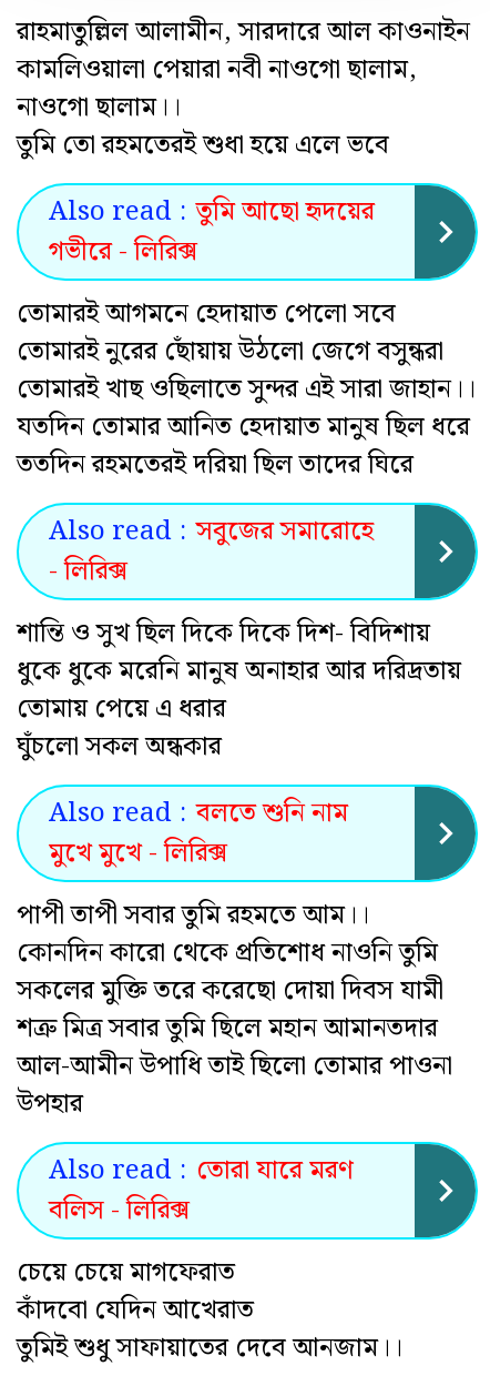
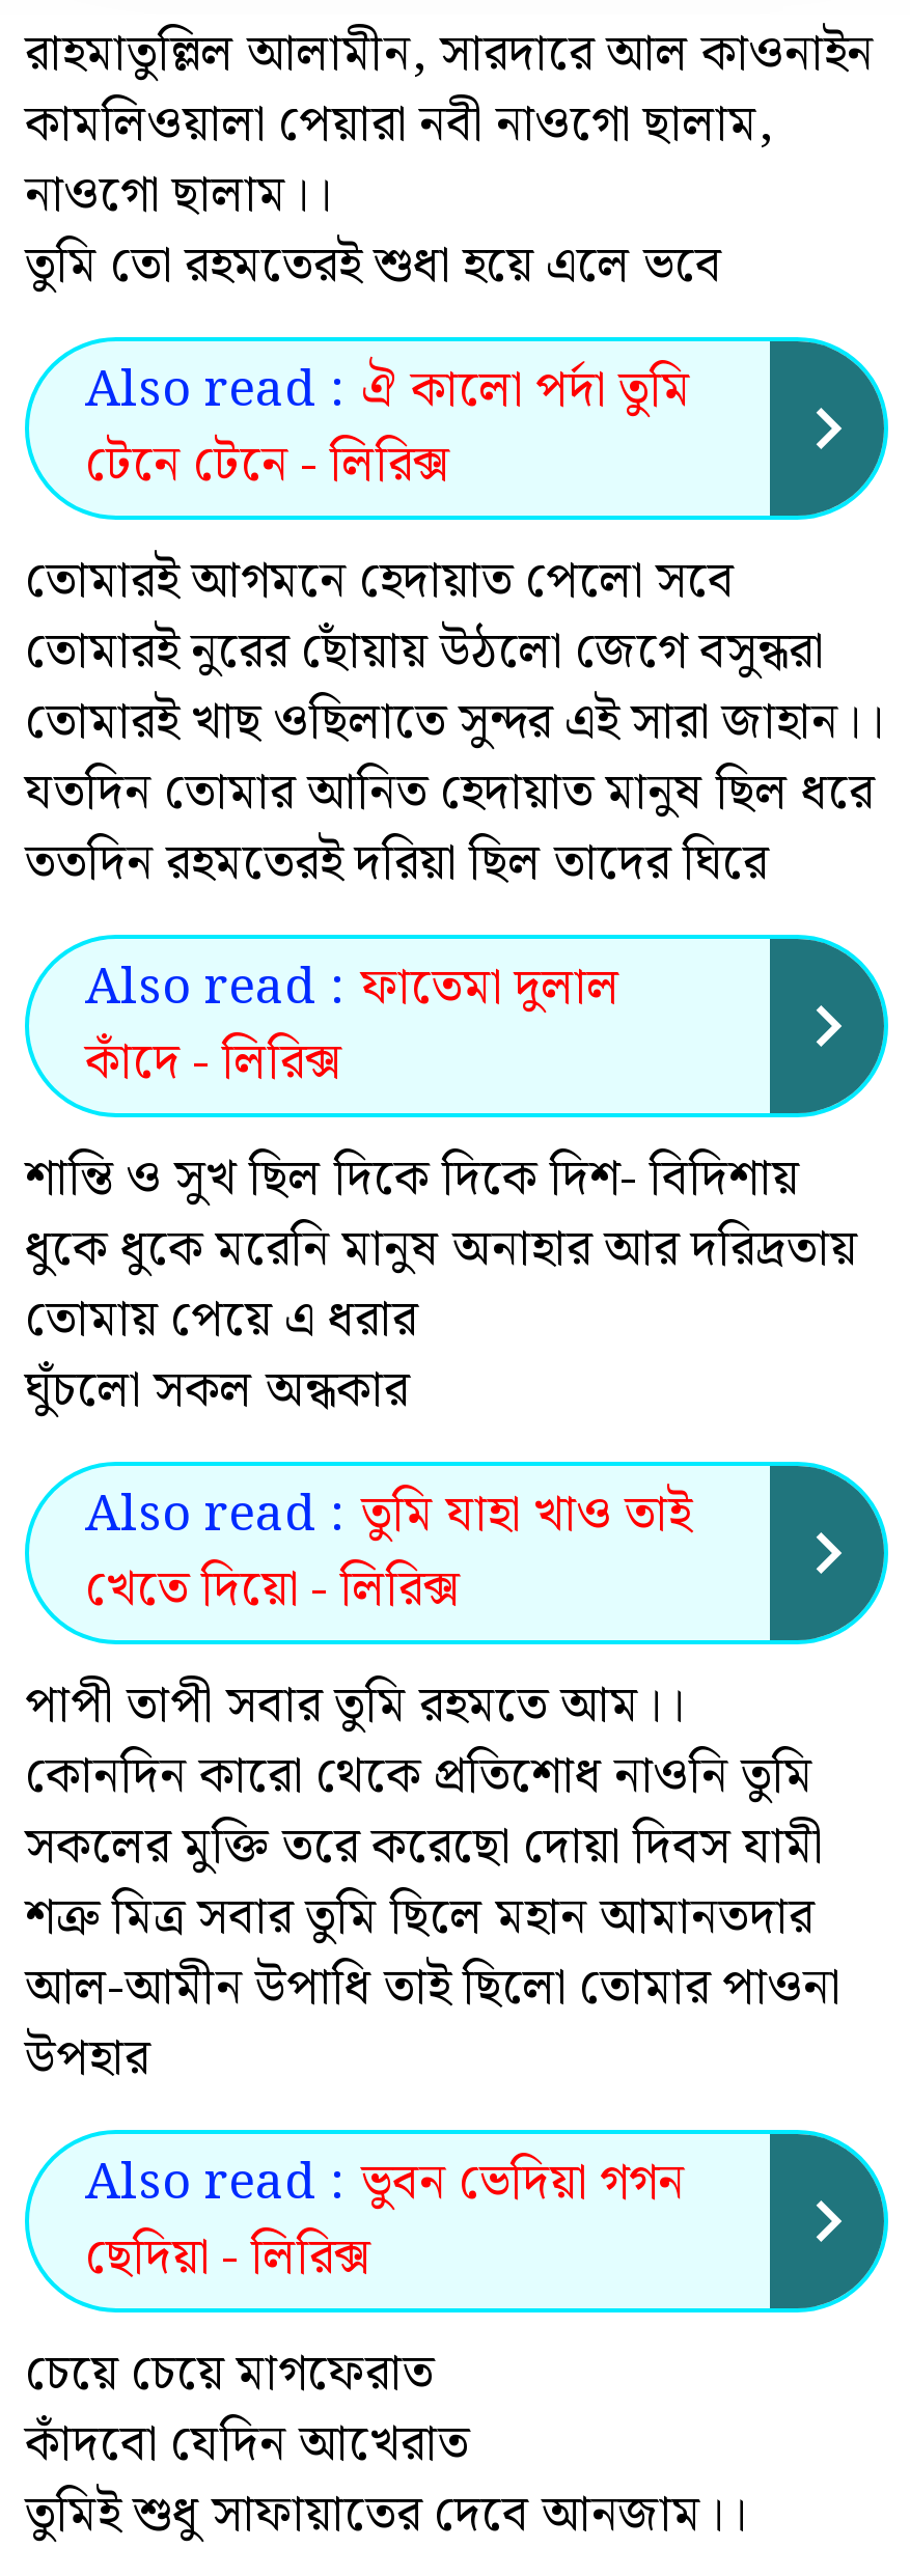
- Also read : তুমি আছো হৃদয়ের
- গভীরে - লিরিক্স
+ Also read : ঐ কালো পর্দা তুমি
+ টেনে টেনে - লিরিক্স

- Also read : সবুজের সমারোহে
- - লিরিক্স
+ Also read : ফাতেমা দুলাল
+ কাঁদে - লিরিক্স

- Also read : বলতে শুনি নাম
- মুখে মুখে - লিরিক্স
+ Also read : তুমি যাহা খাও তাই
+ খেতে দিয়ো - লিরিক্স

- Also read : তোরা যারে মরণ
+ Also read : ভুবন ভেদিয়া গগন

- বলিস - লিরিক্স
+ ছেদিয়া - লিরিক্স
